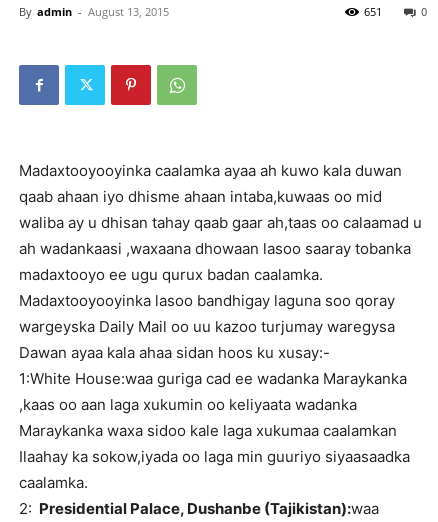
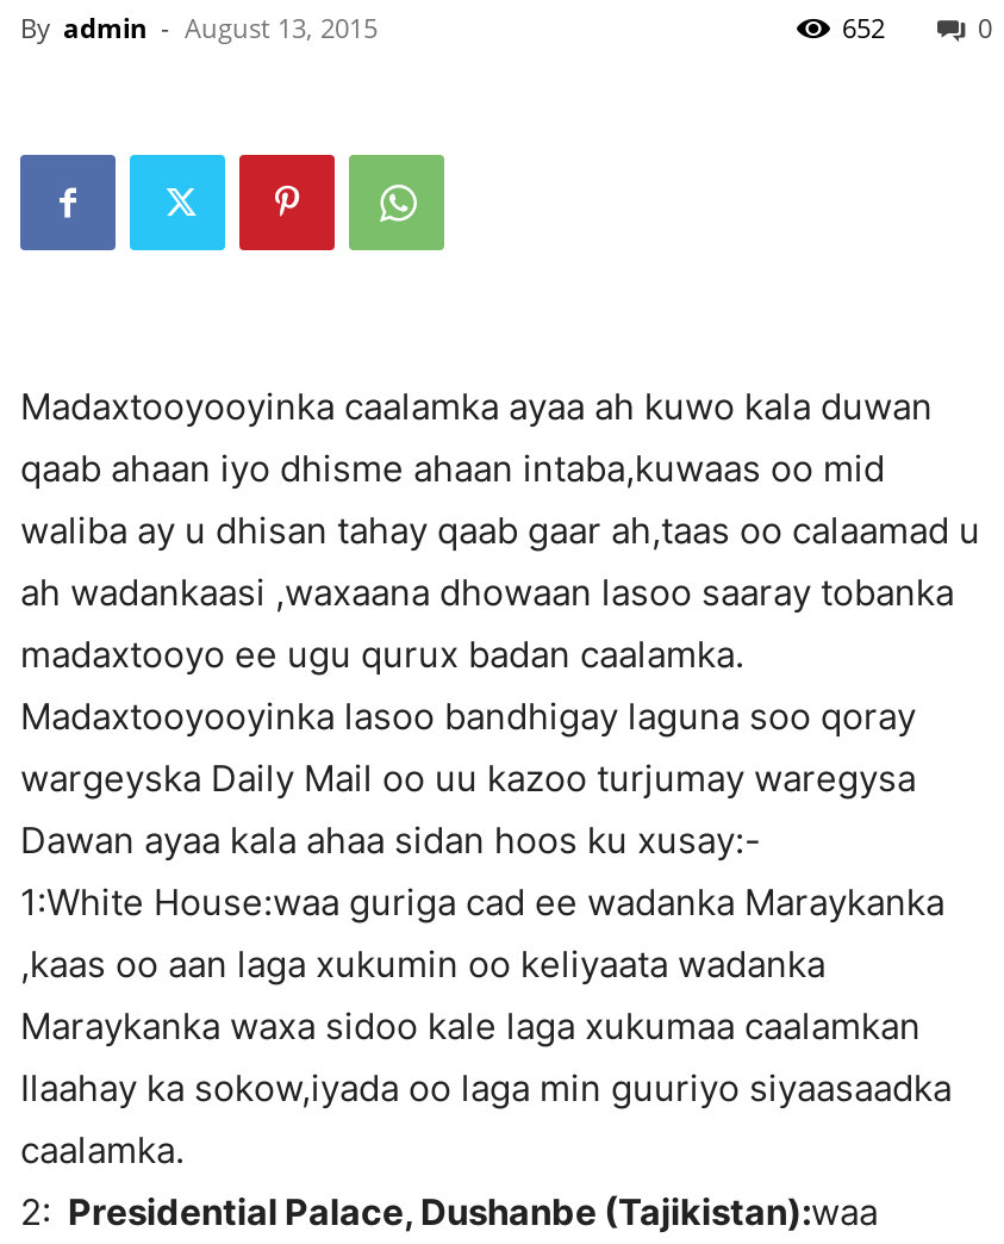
- 651
+ 652
